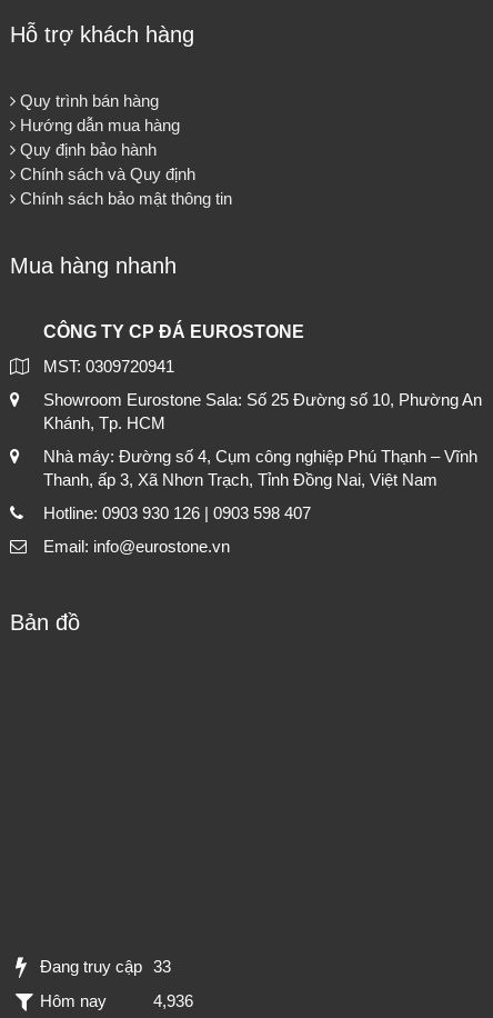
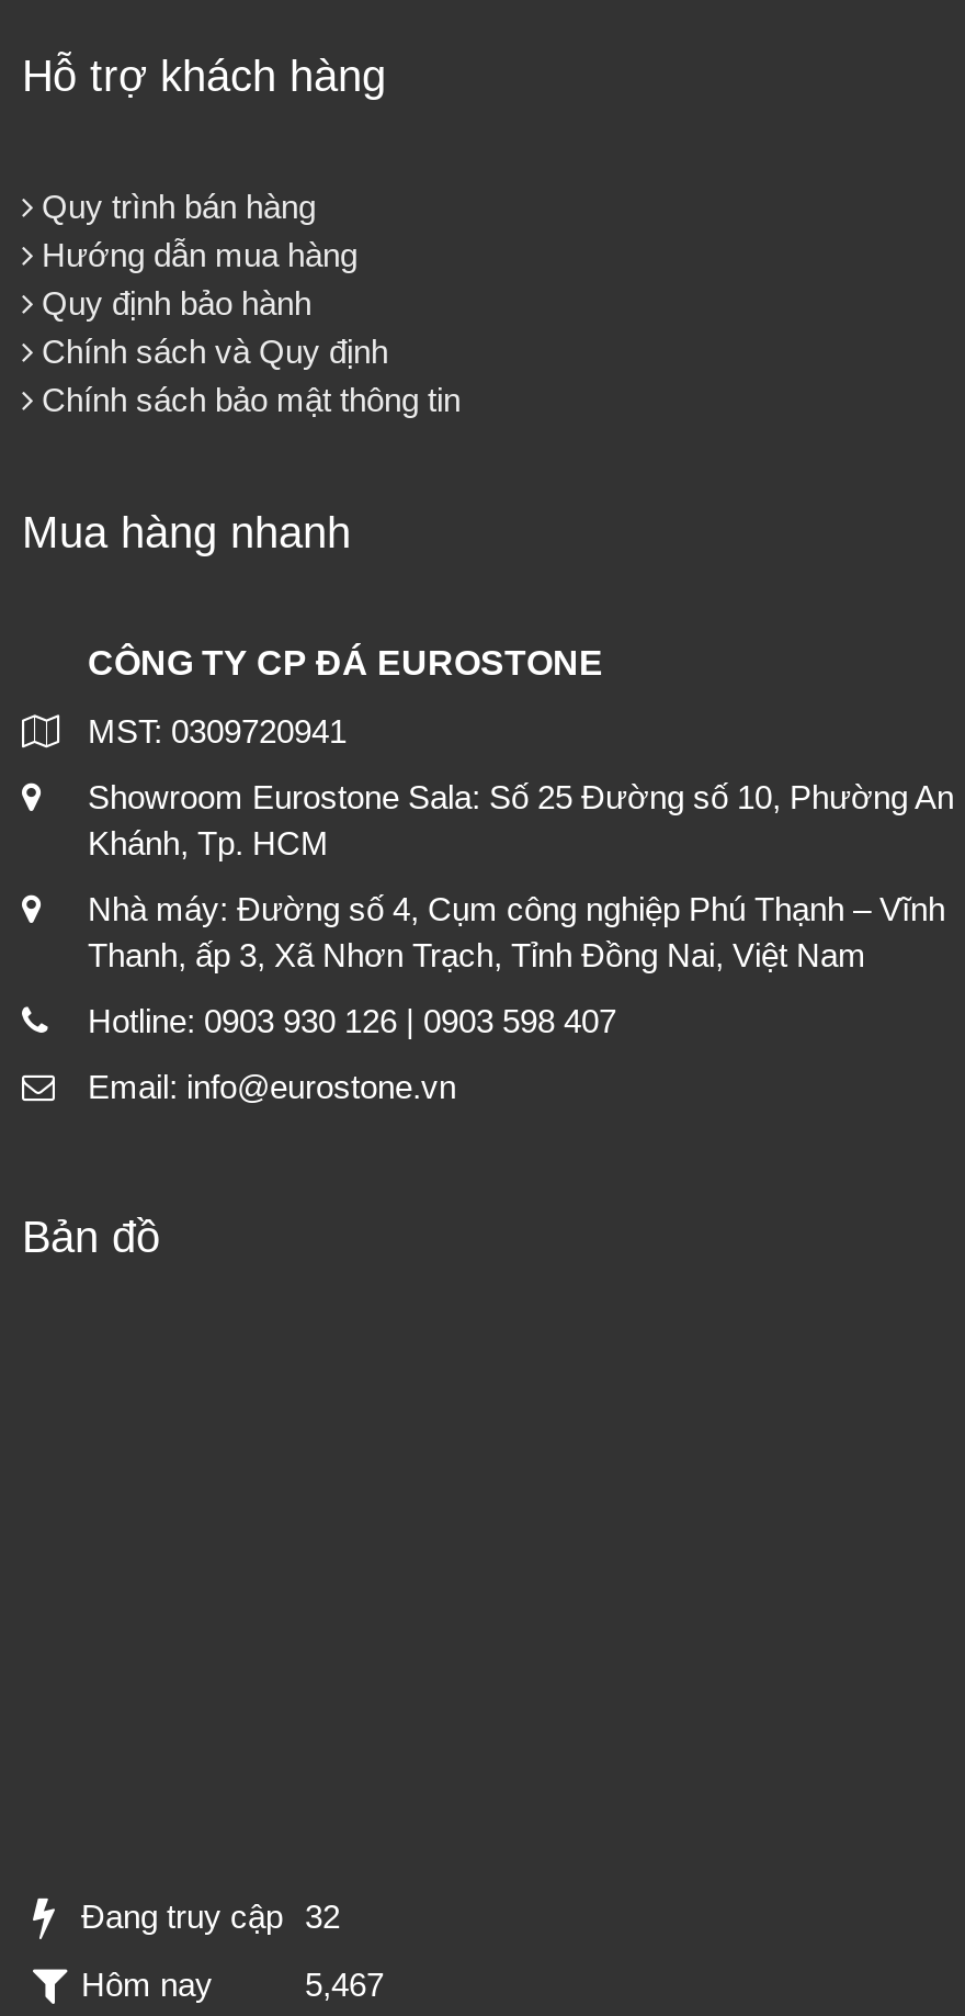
- Đang truy cập 33
+ Đang truy cập 32

- 4,936
+ 5,467
